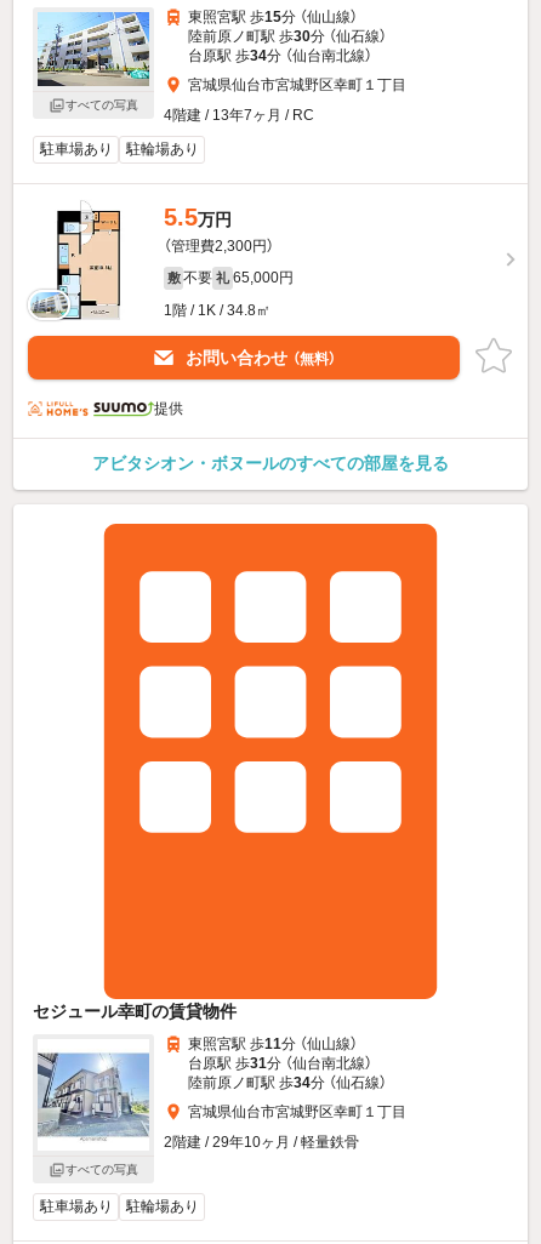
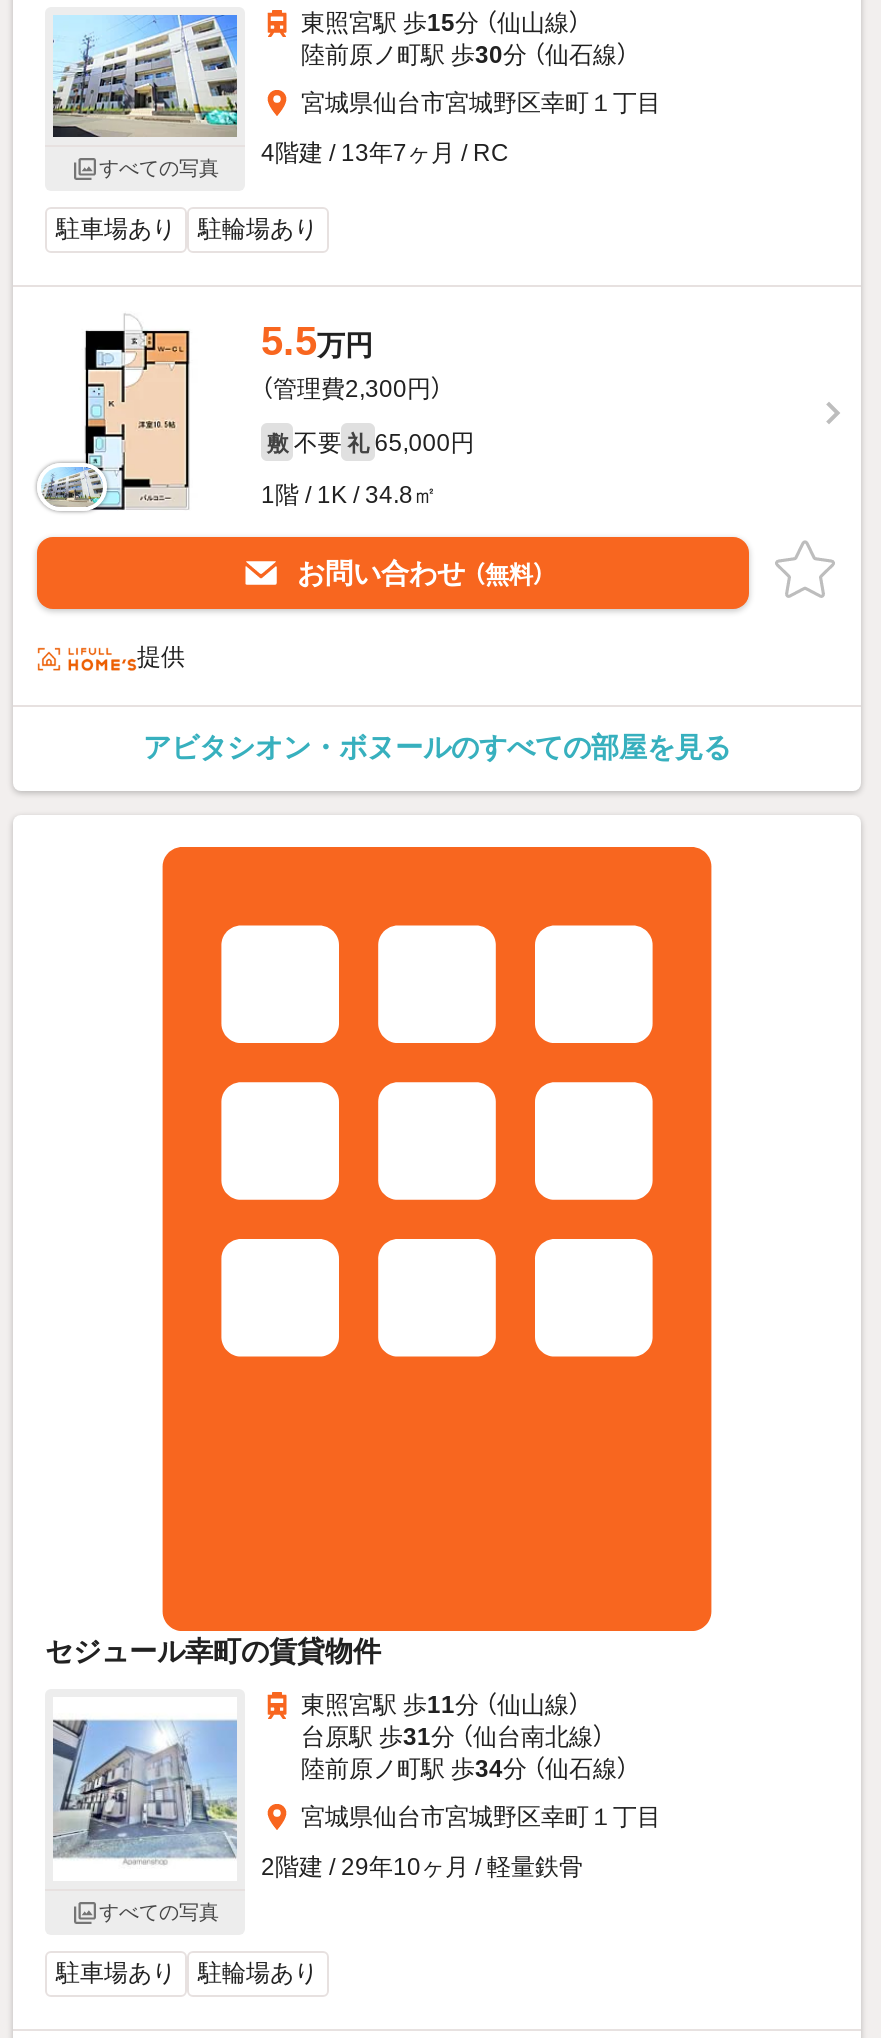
- 台原駅 歩34分 （仙台南北線）
